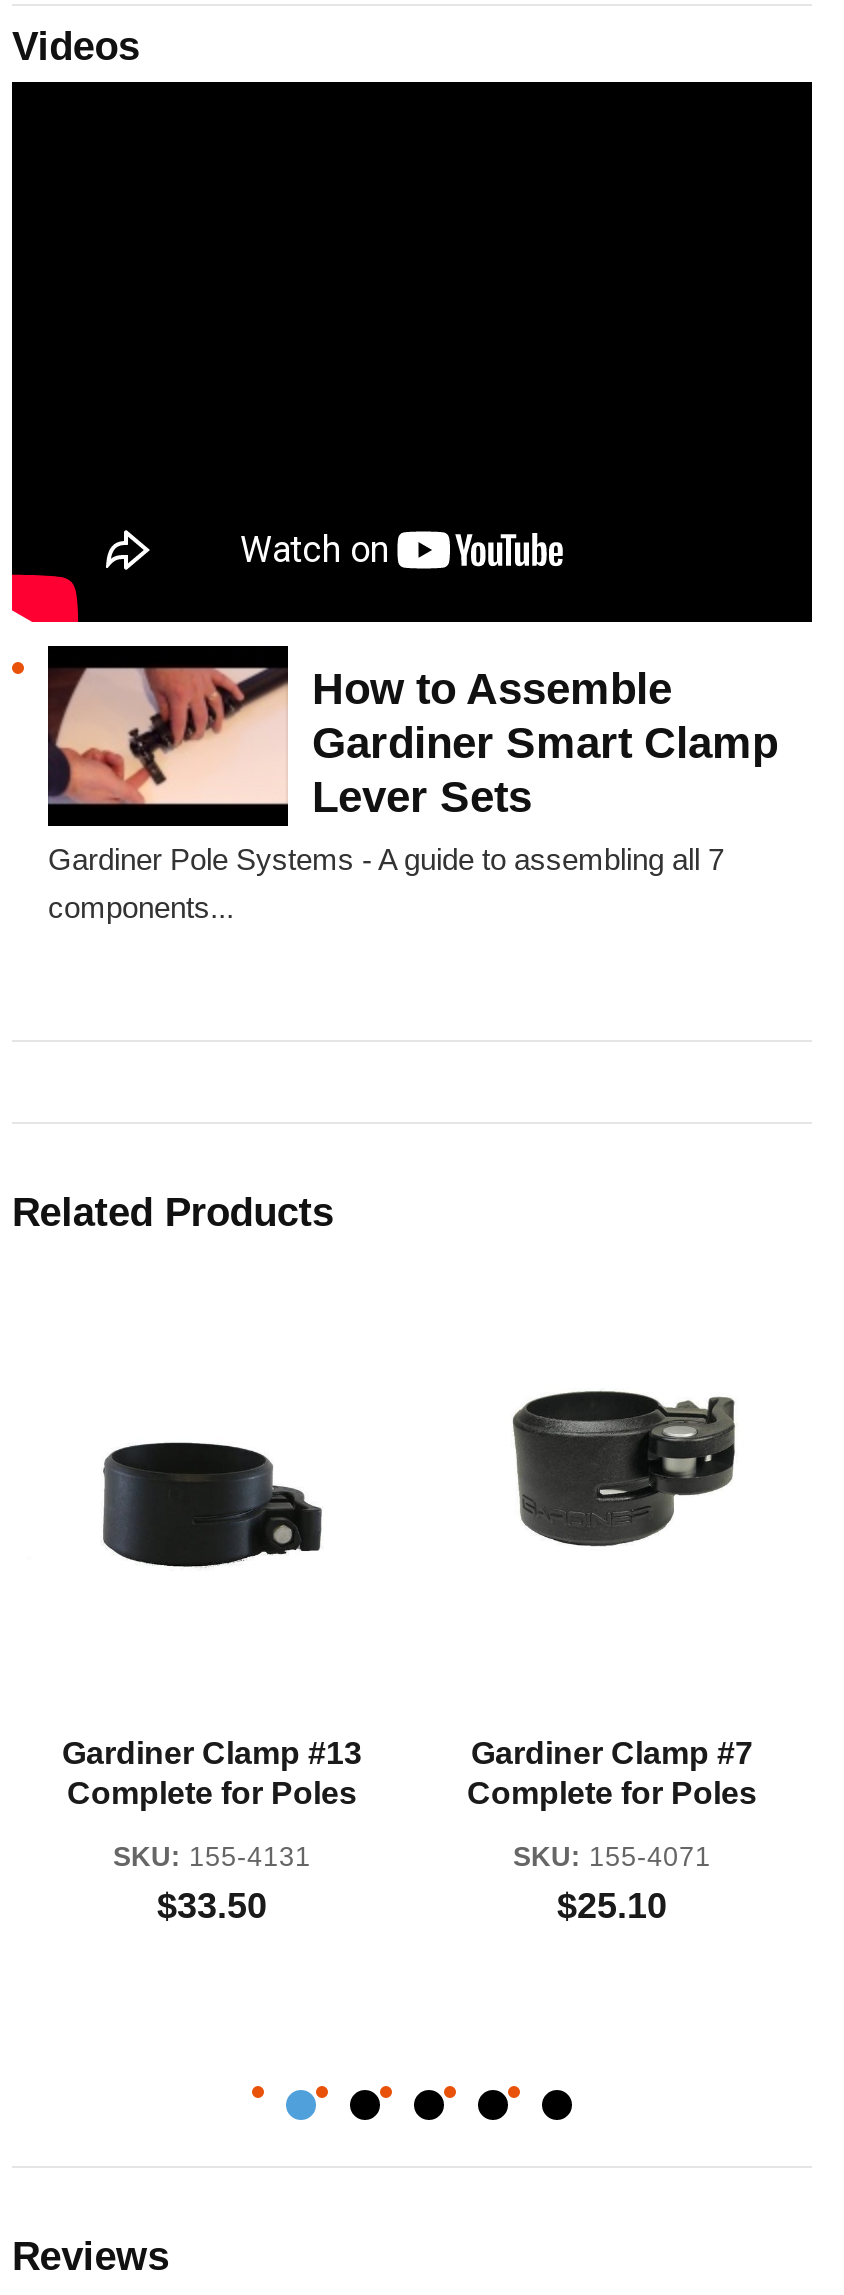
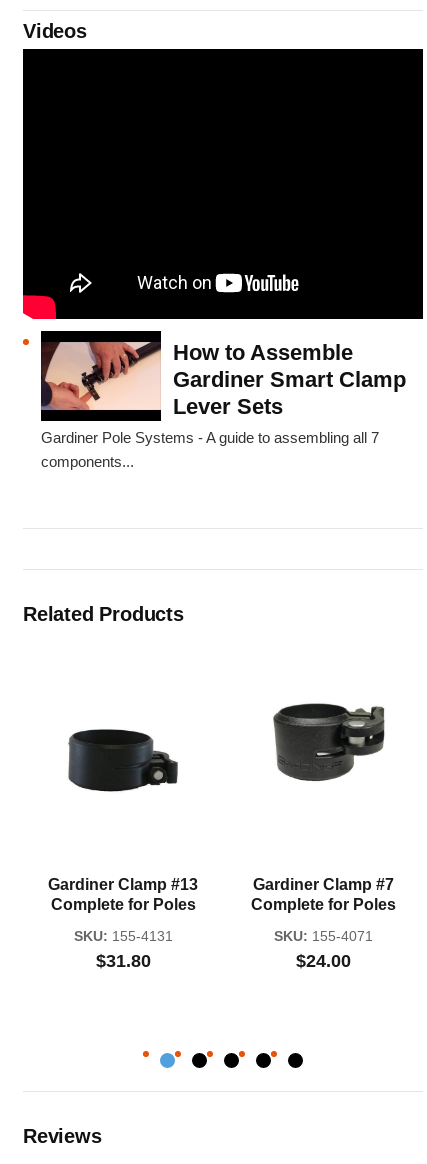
- $33.50
+ $31.80

- $25.10
+ $24.00
